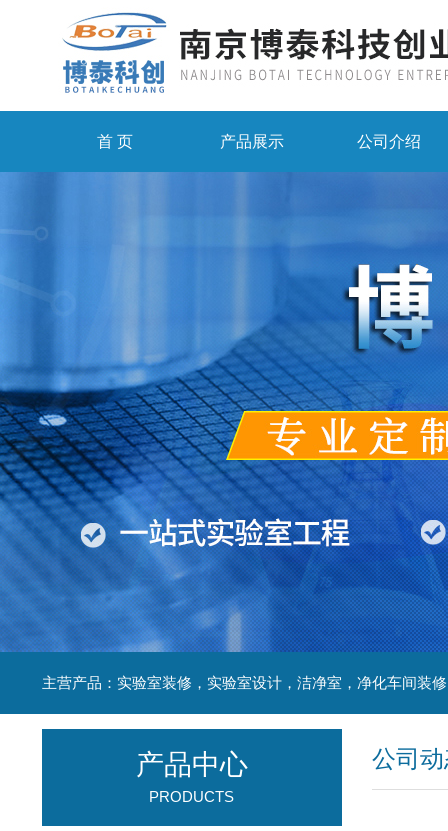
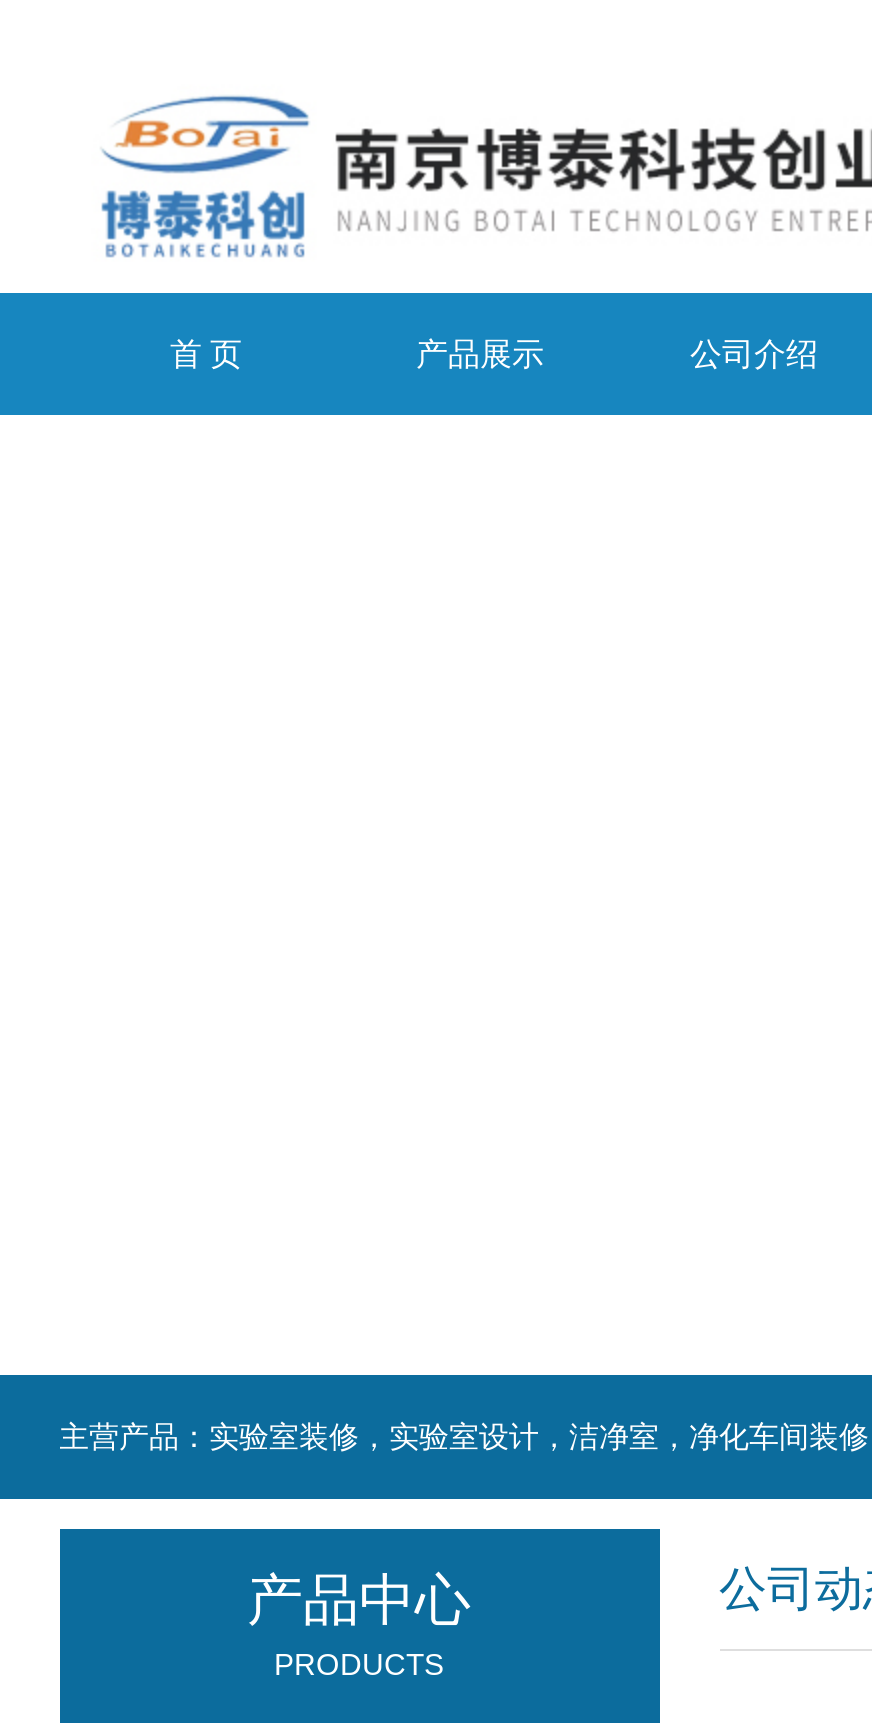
- [image]
